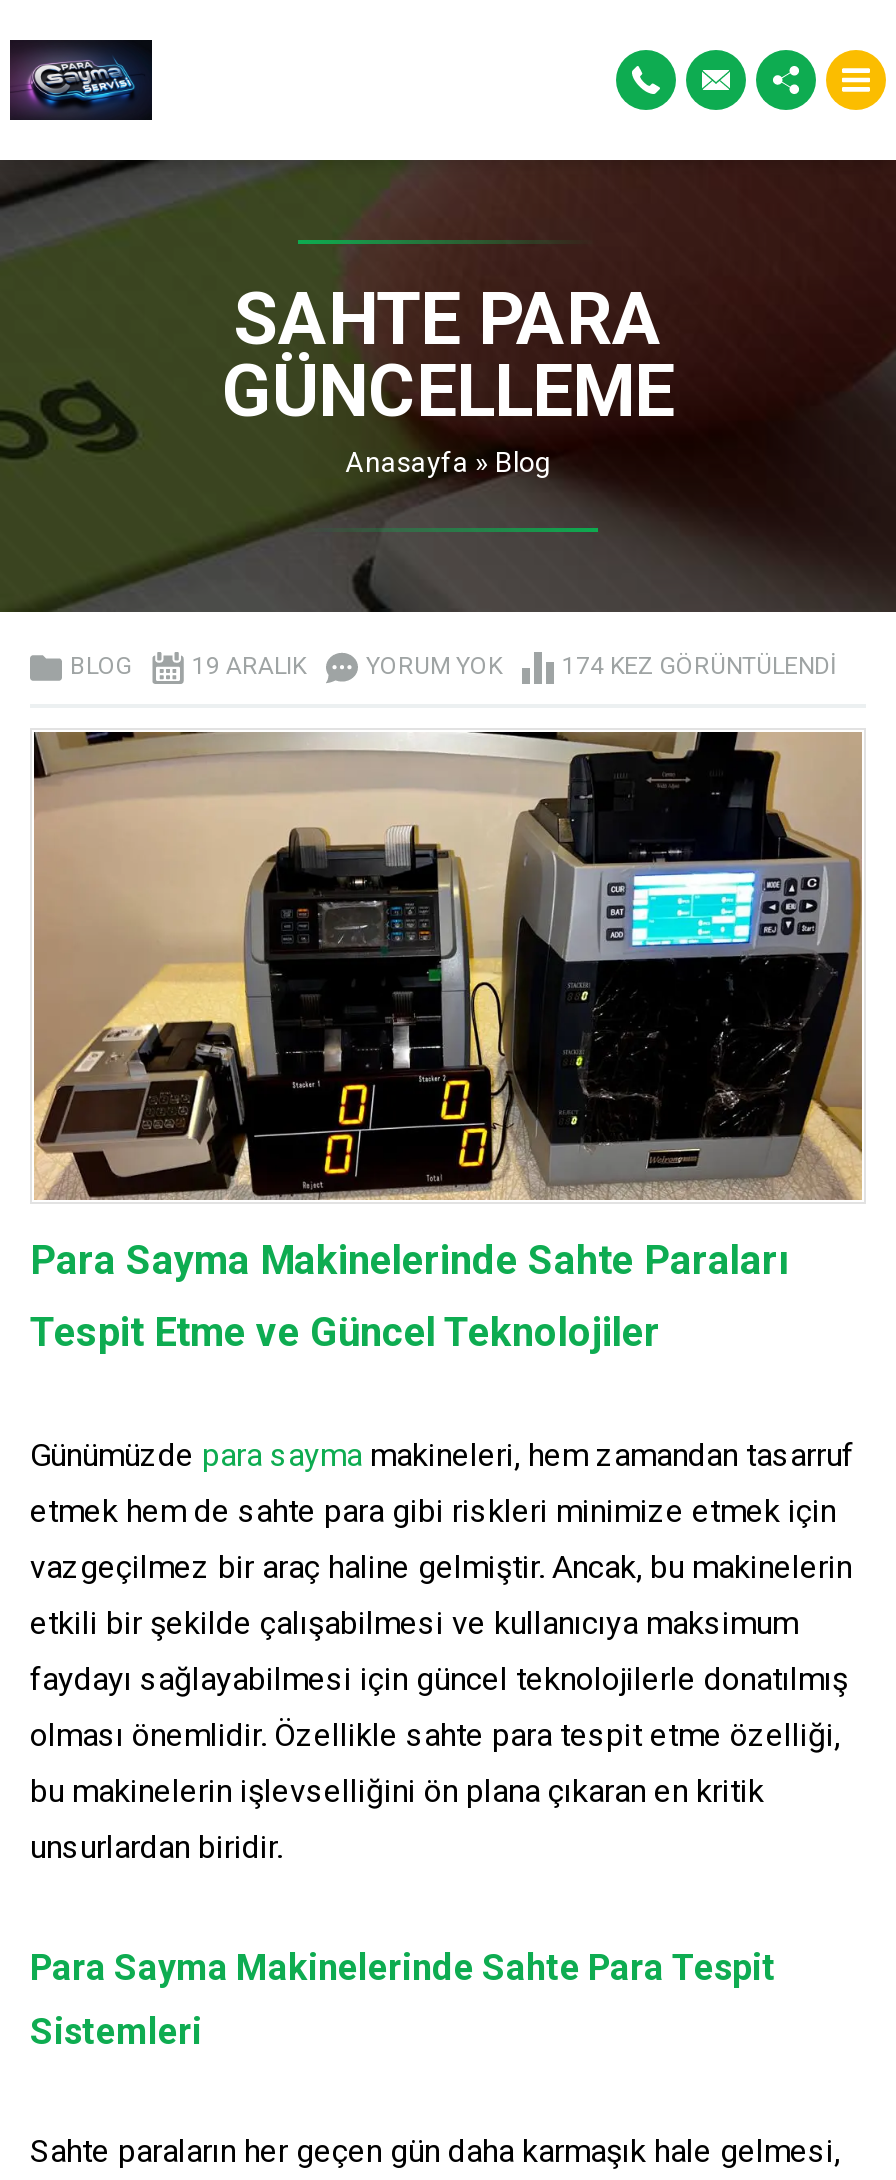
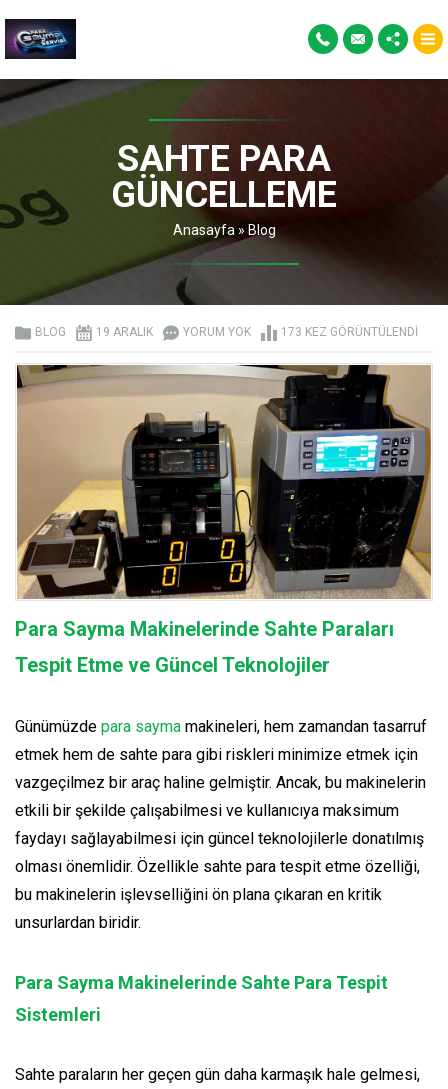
- 174 KEZ GÖRÜNTÜLENDI
+ 173 KEZ GÖRÜNTÜLENDI
